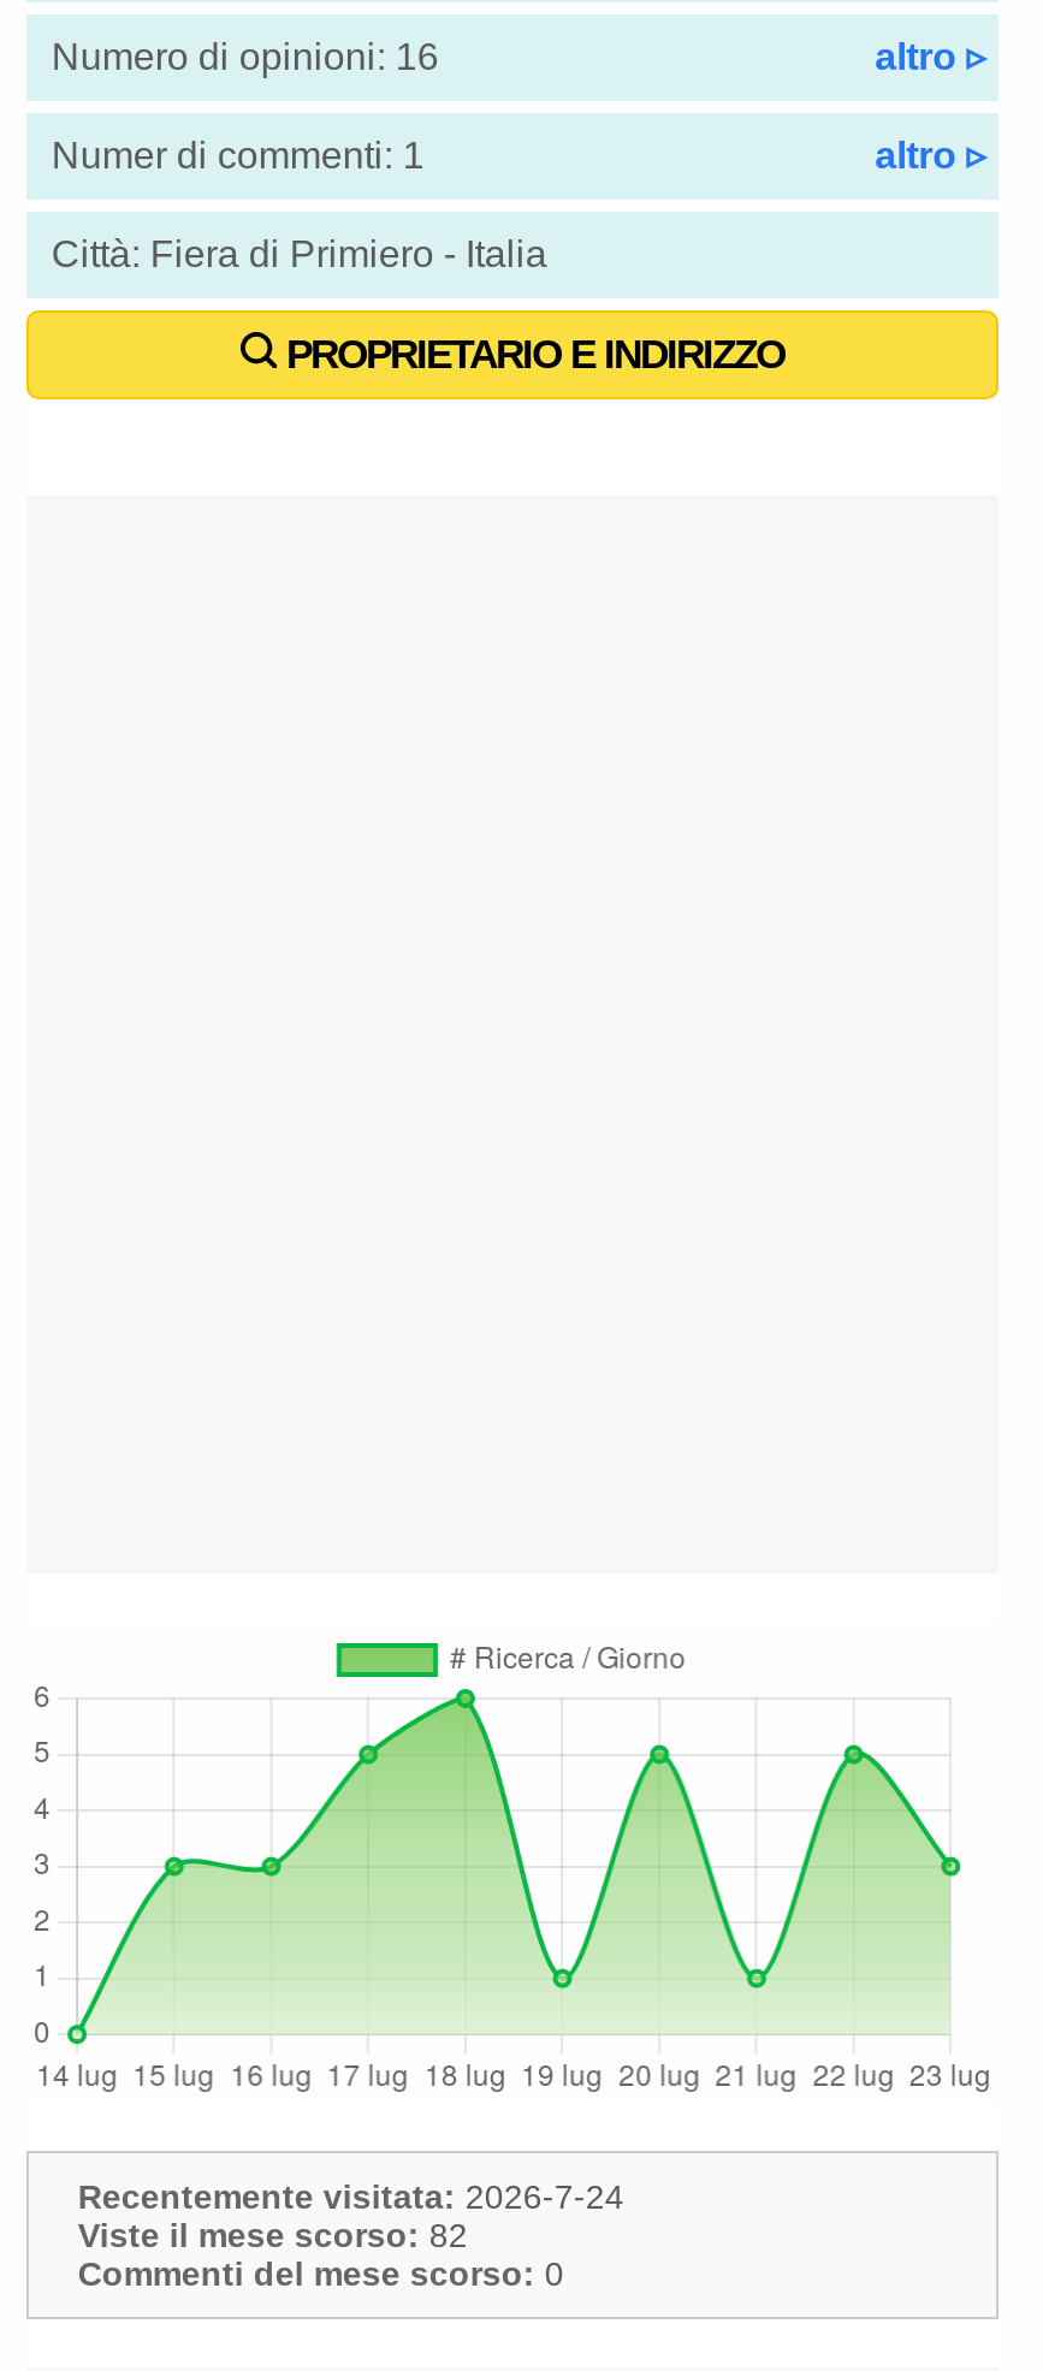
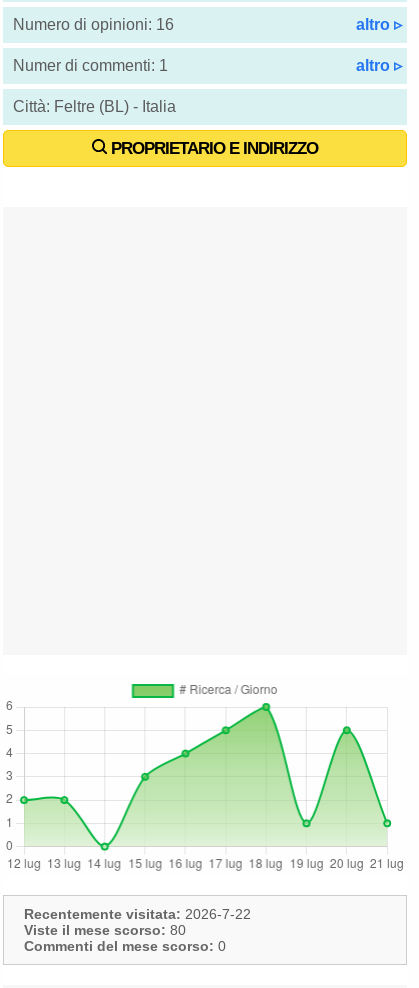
- Città: Fiera di Primiero - Italia
+ Città: Feltre (BL) - Italia

- [image]
+ [image]

- [image]
+ [image]

- Recentemente visitata: 2026-7-24
+ Recentemente visitata: 2026-7-22

- Viste il mese scorso: 82
+ Viste il mese scorso: 80
